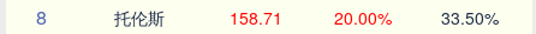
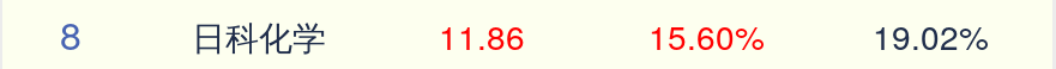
- 托伦斯
- 158.71
- 20.00%
- 33.50%
+ 日科化学
+ 11.86
+ 15.60%
+ 19.02%
